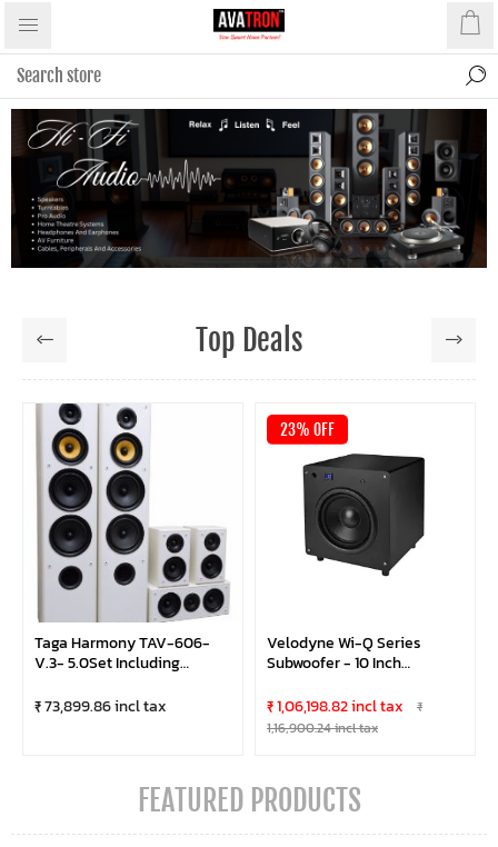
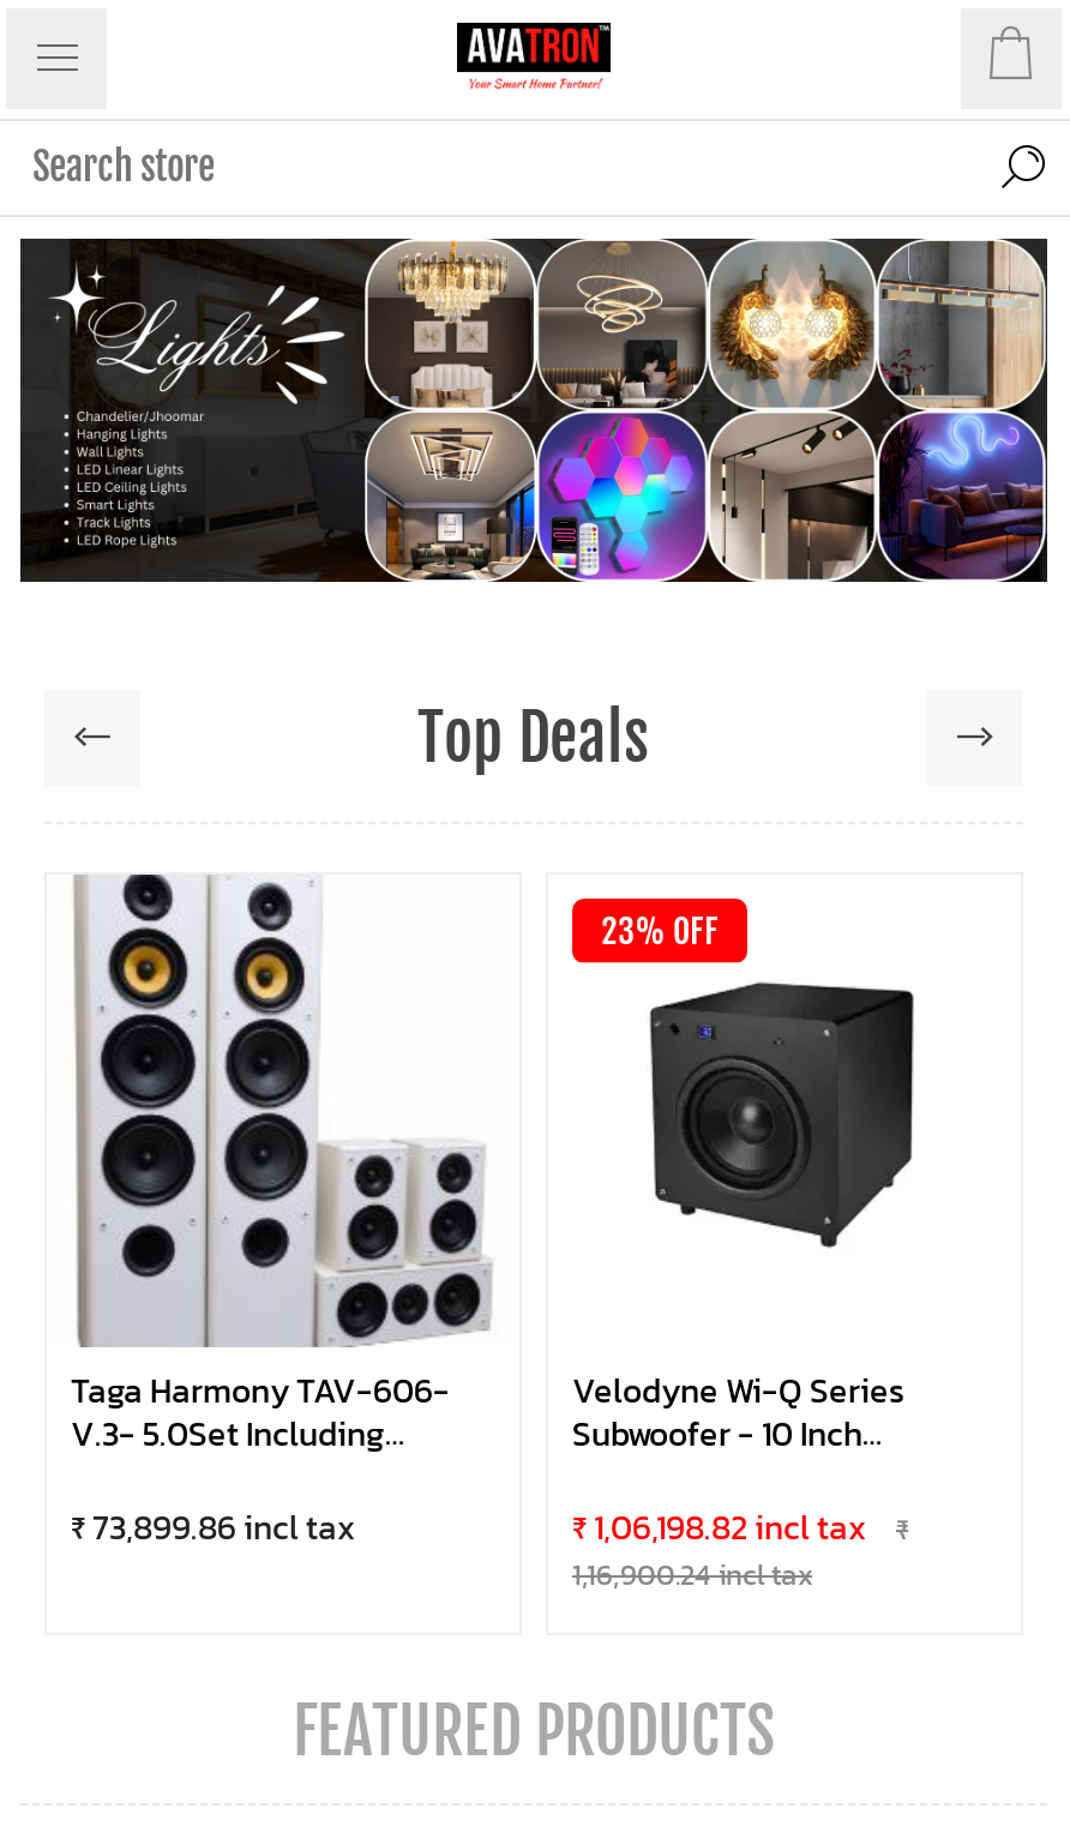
- [image]
+ [image]
